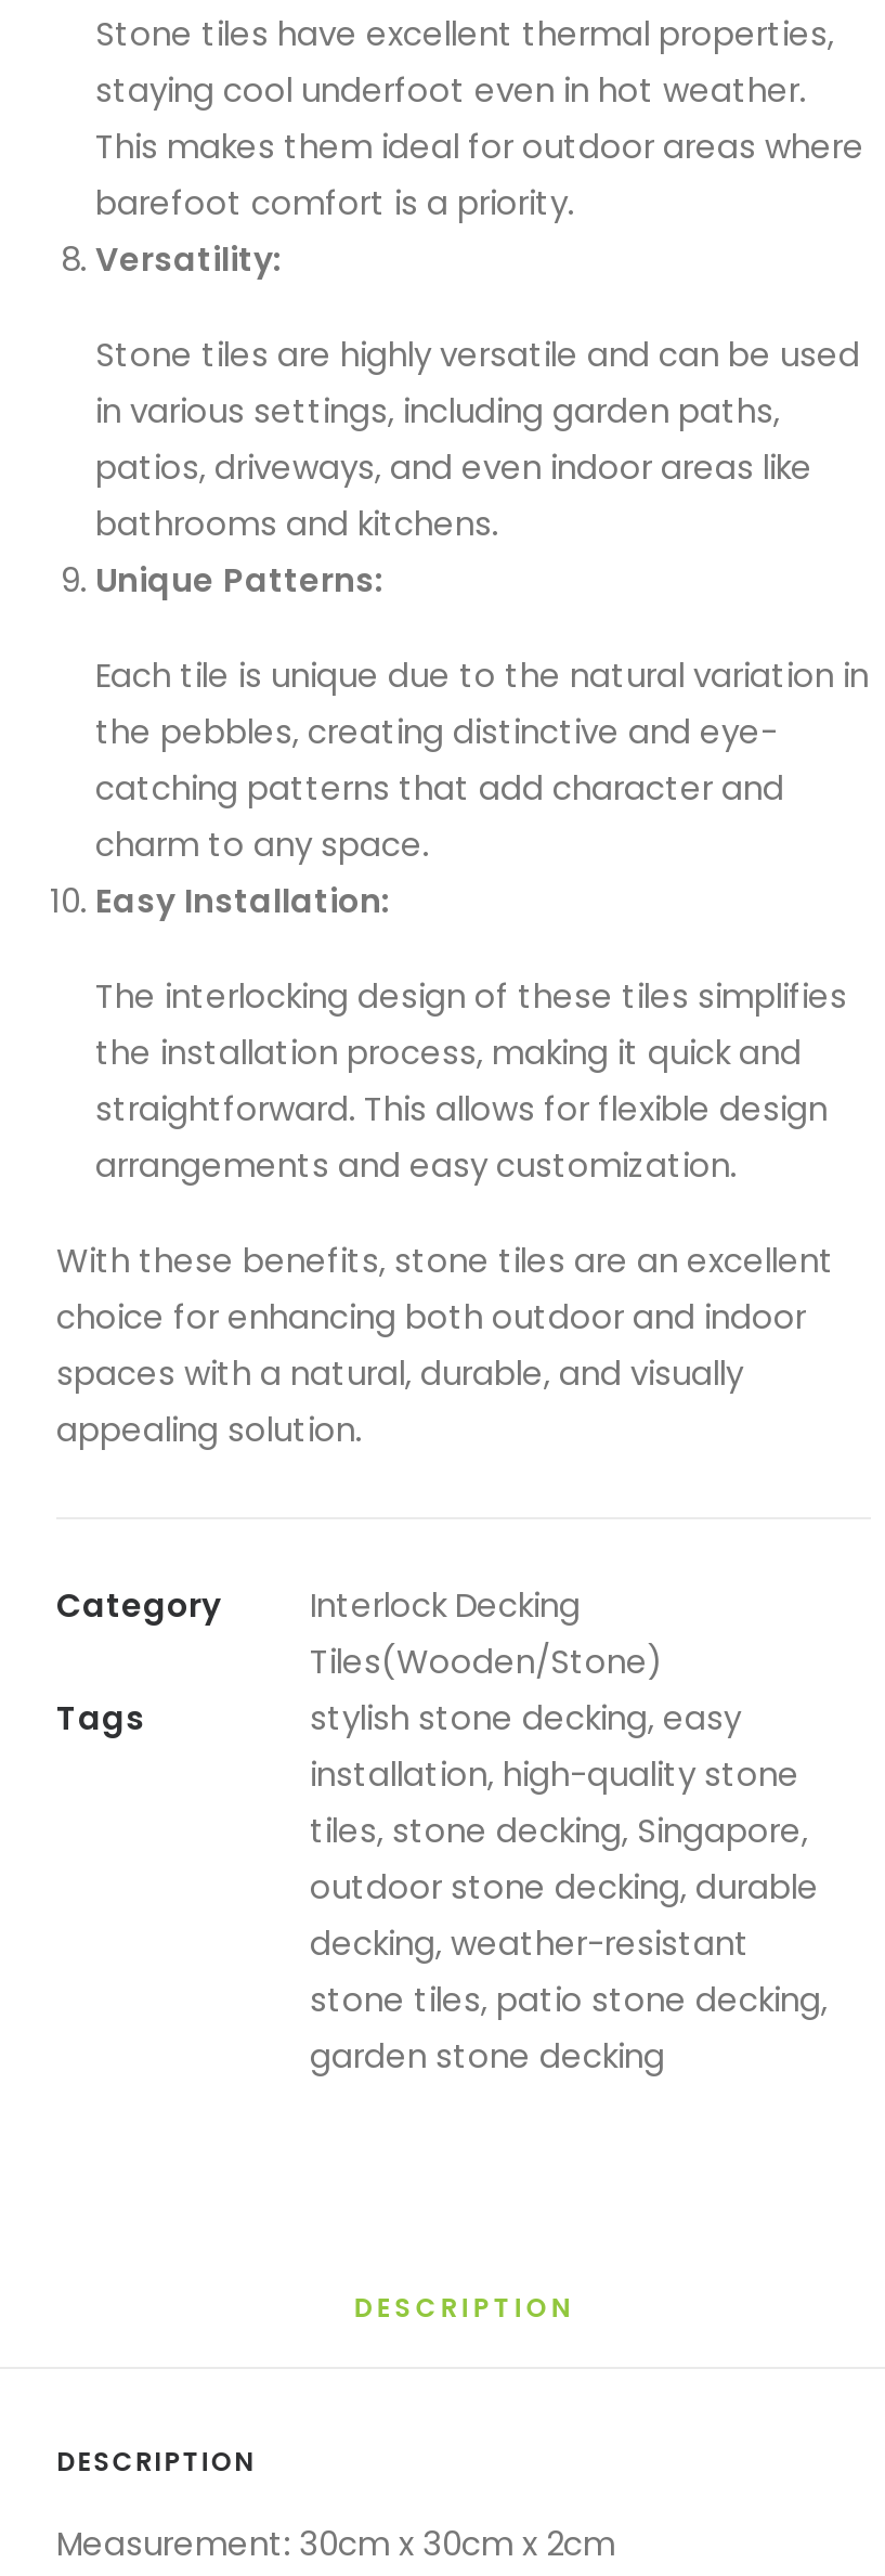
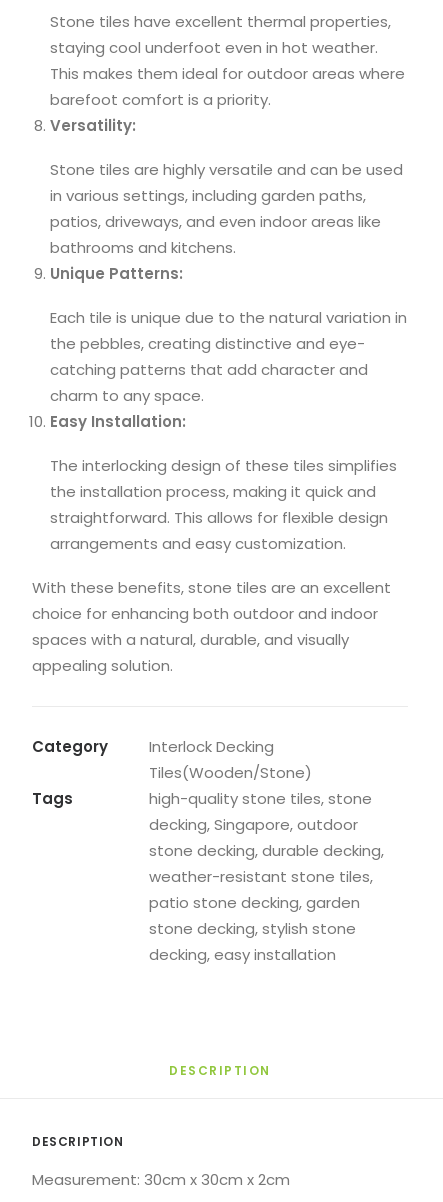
- stylish stone decking, easy
- installation, high-quality stone
- tiles, stone decking, Singapore,
- outdoor stone decking, durable
- decking, weather-resistant
- stone tiles, patio stone decking,
- garden stone decking
+ high-quality stone tiles, stone
+ decking, Singapore, outdoor
+ stone decking, durable decking,
+ weather-resistant stone tiles,
+ patio stone decking, garden
+ stone decking, stylish stone
+ decking, easy installation
